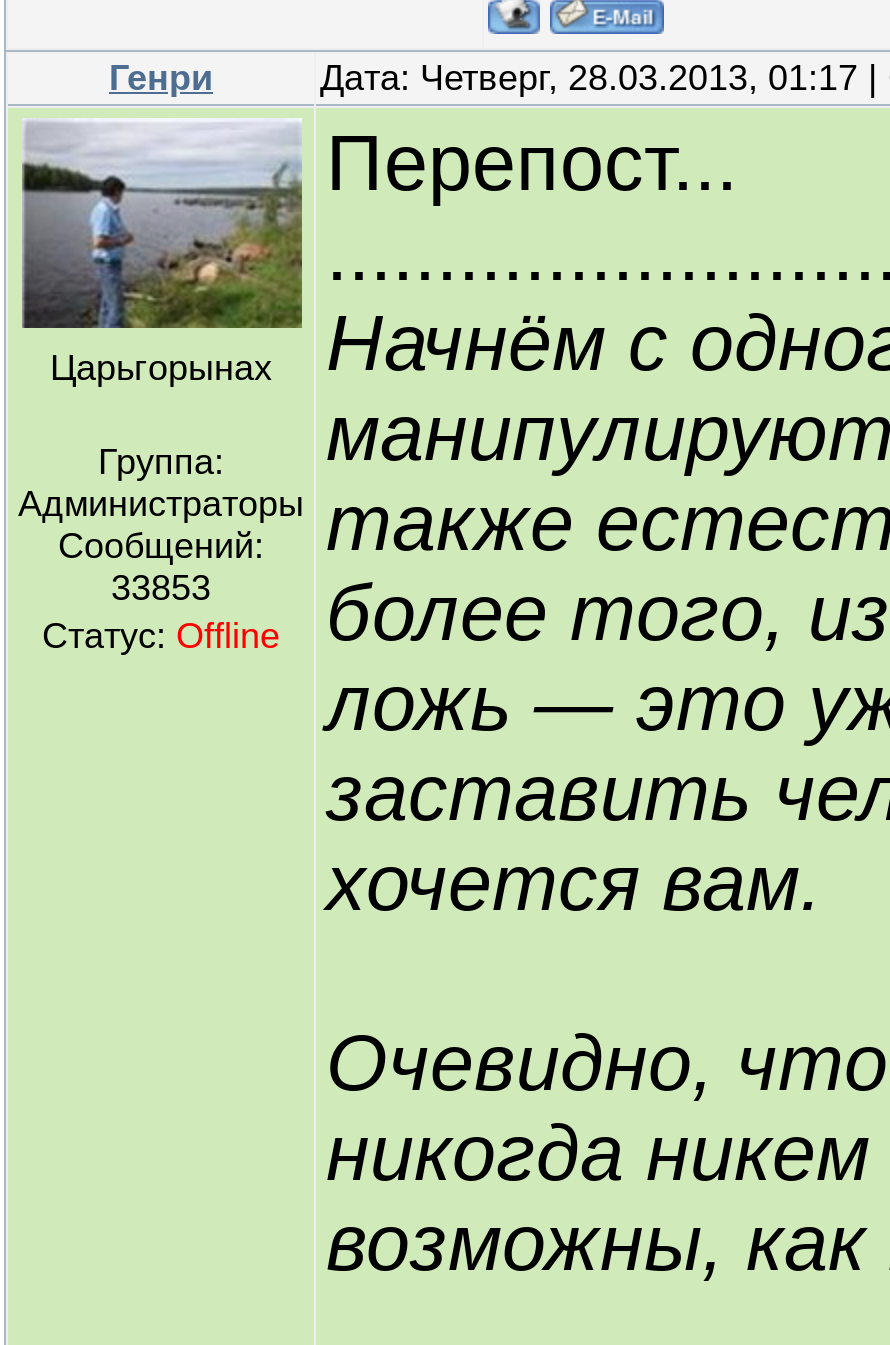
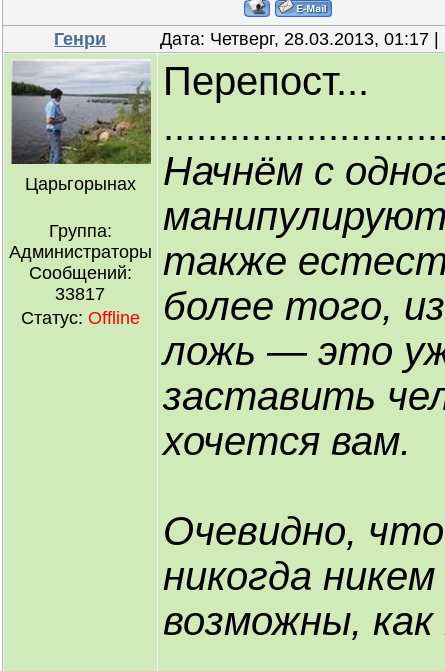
- 33853
+ 33817
